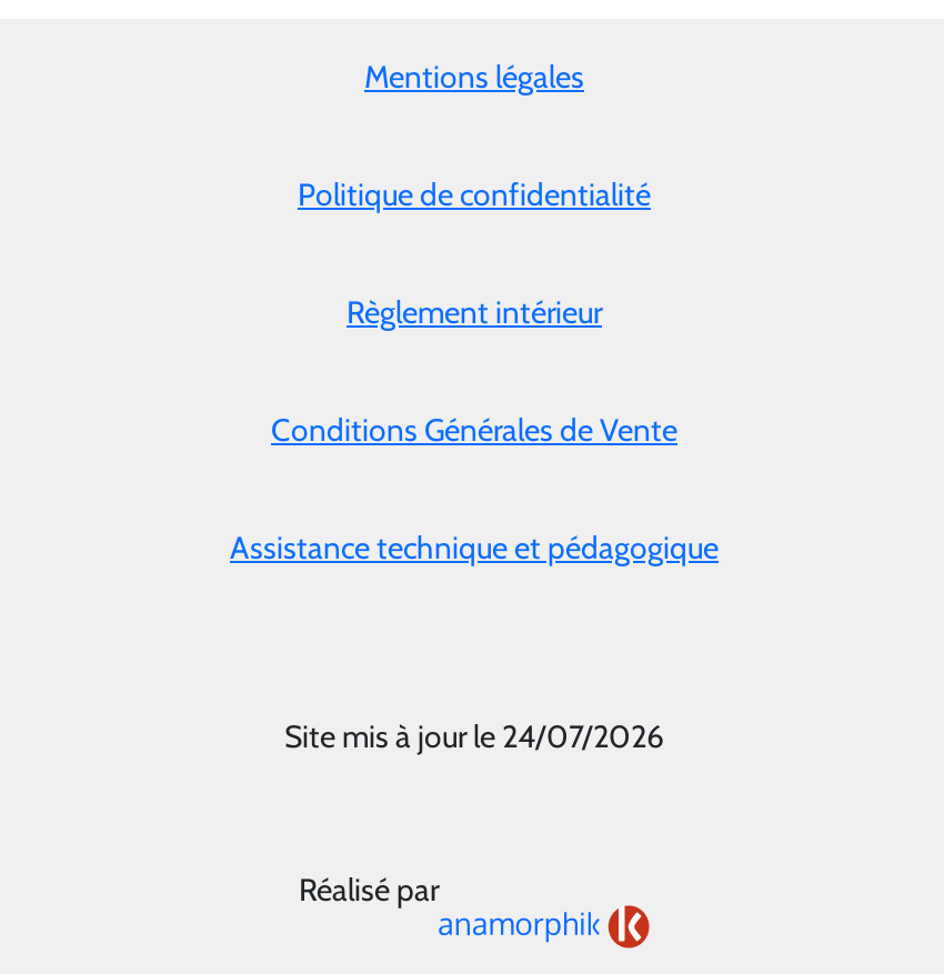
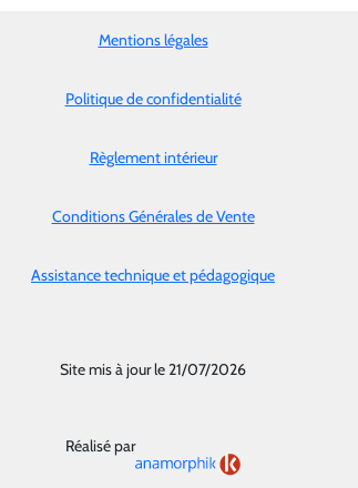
- Site mis à jour le 24/07/2026
+ Site mis à jour le 21/07/2026
